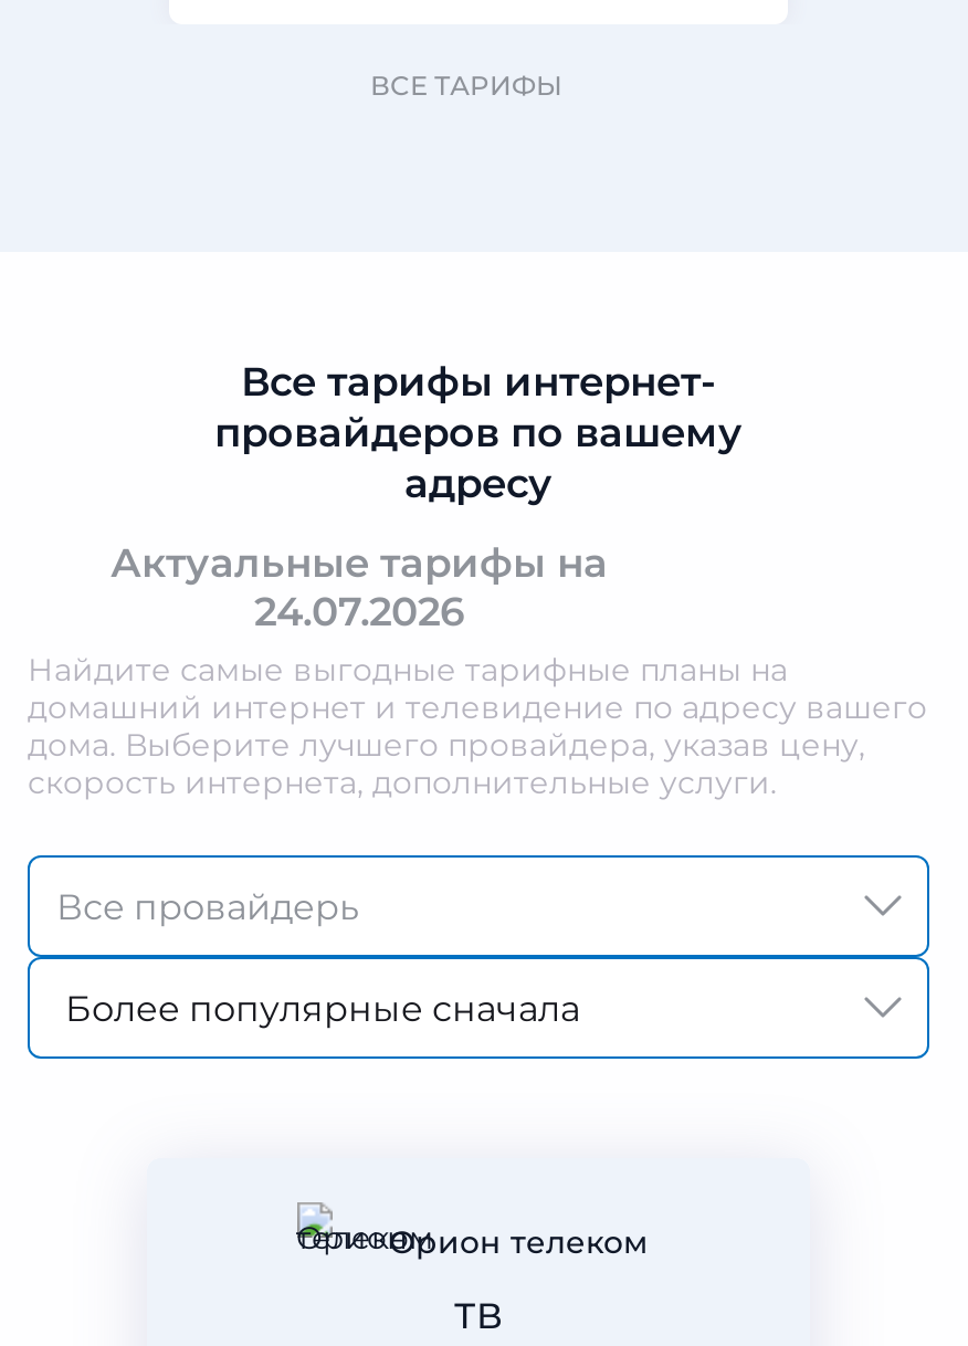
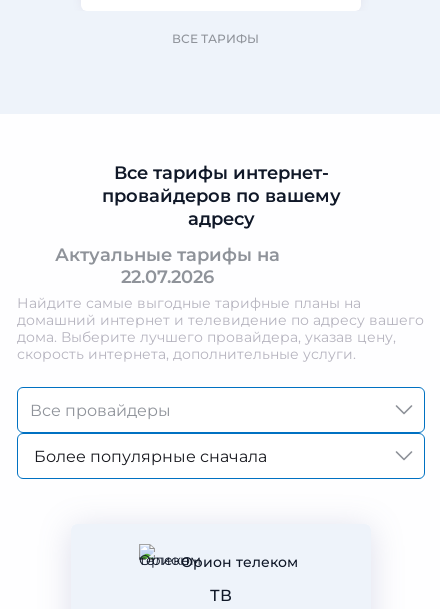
- 24.07.2026
+ 22.07.2026
